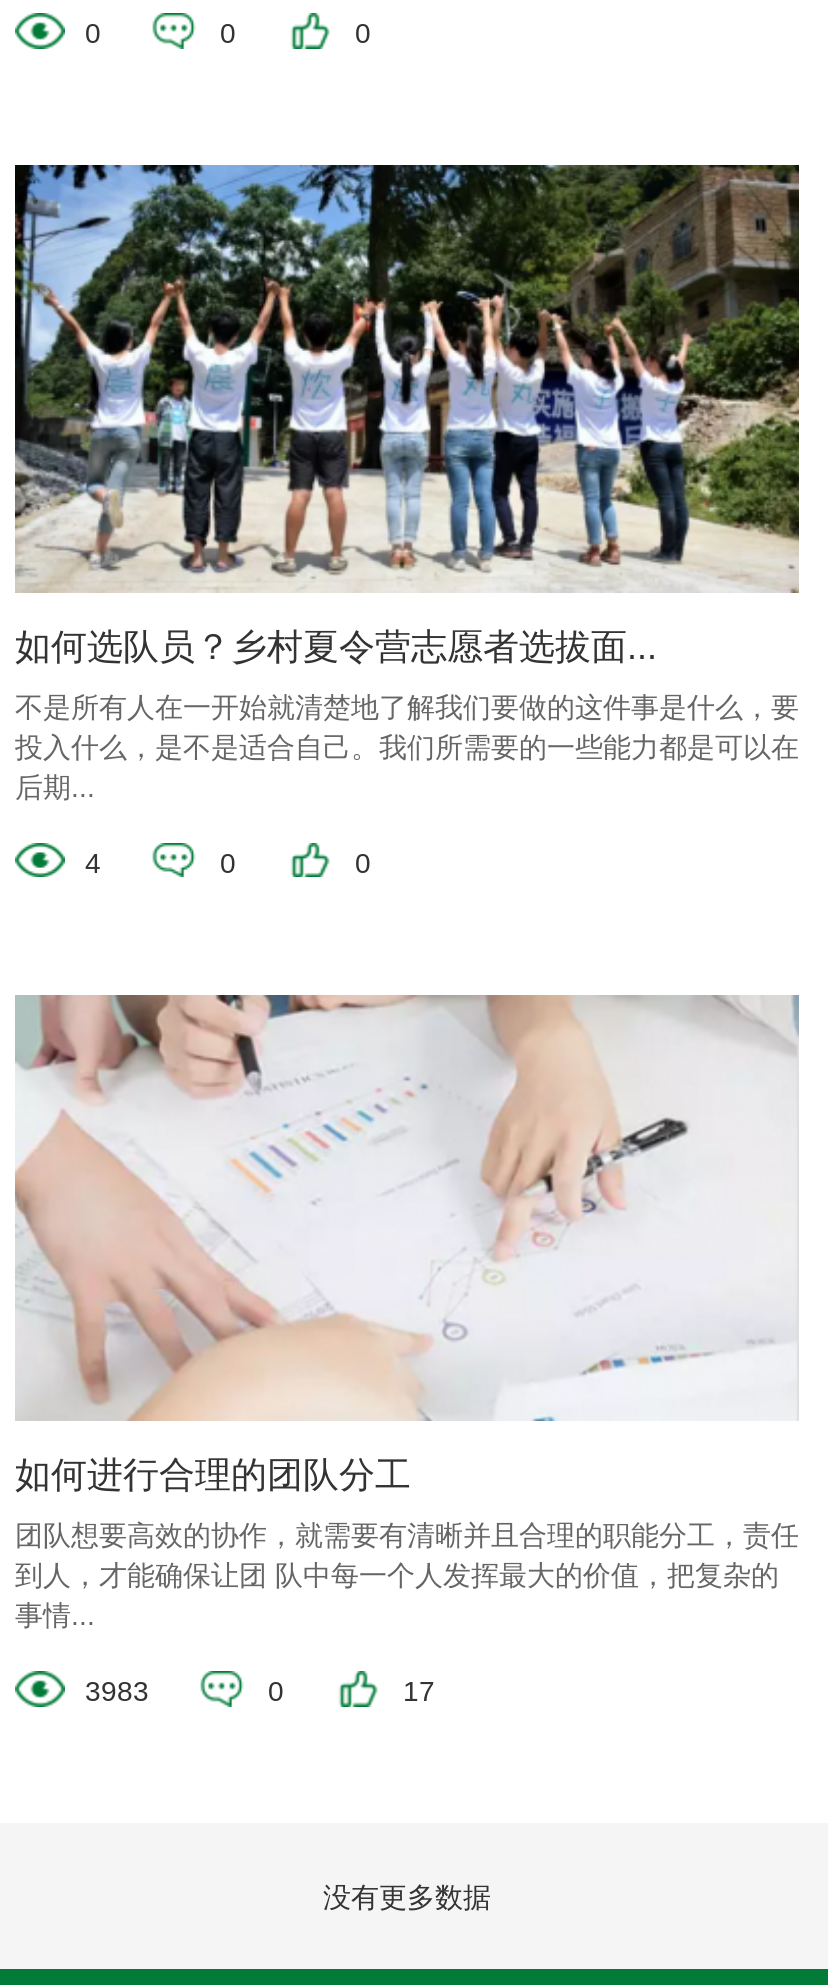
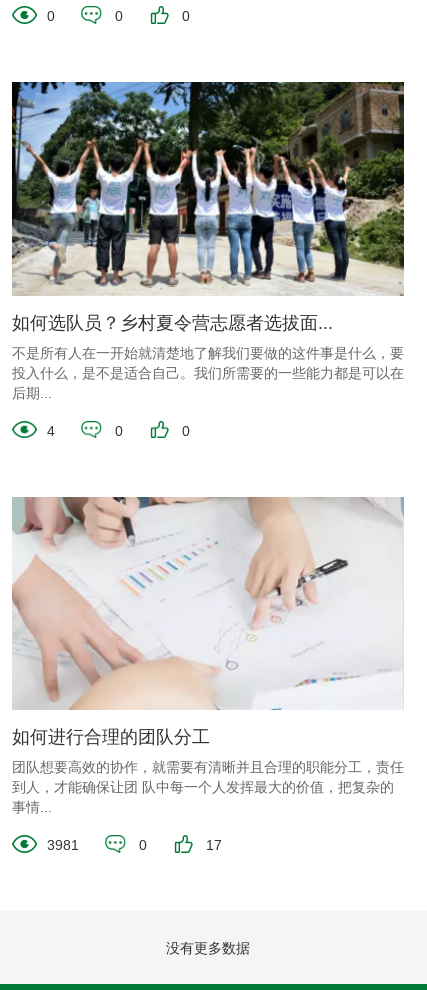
- 3983
+ 3981
